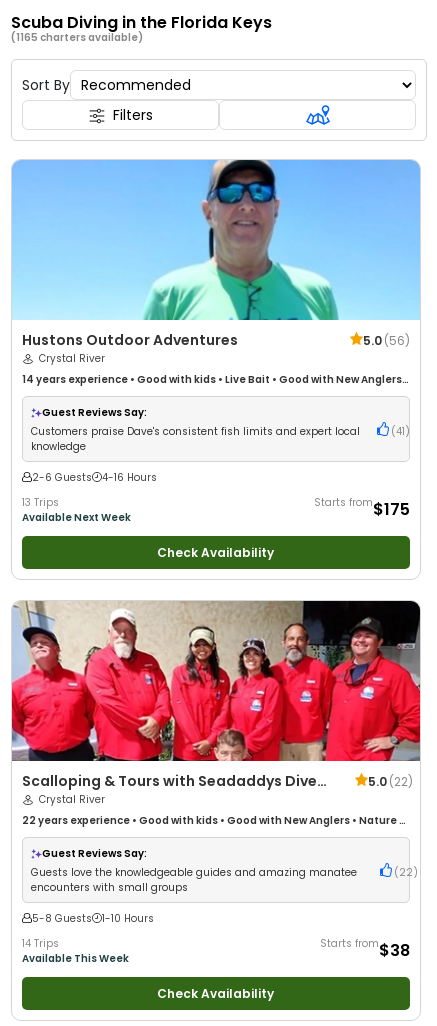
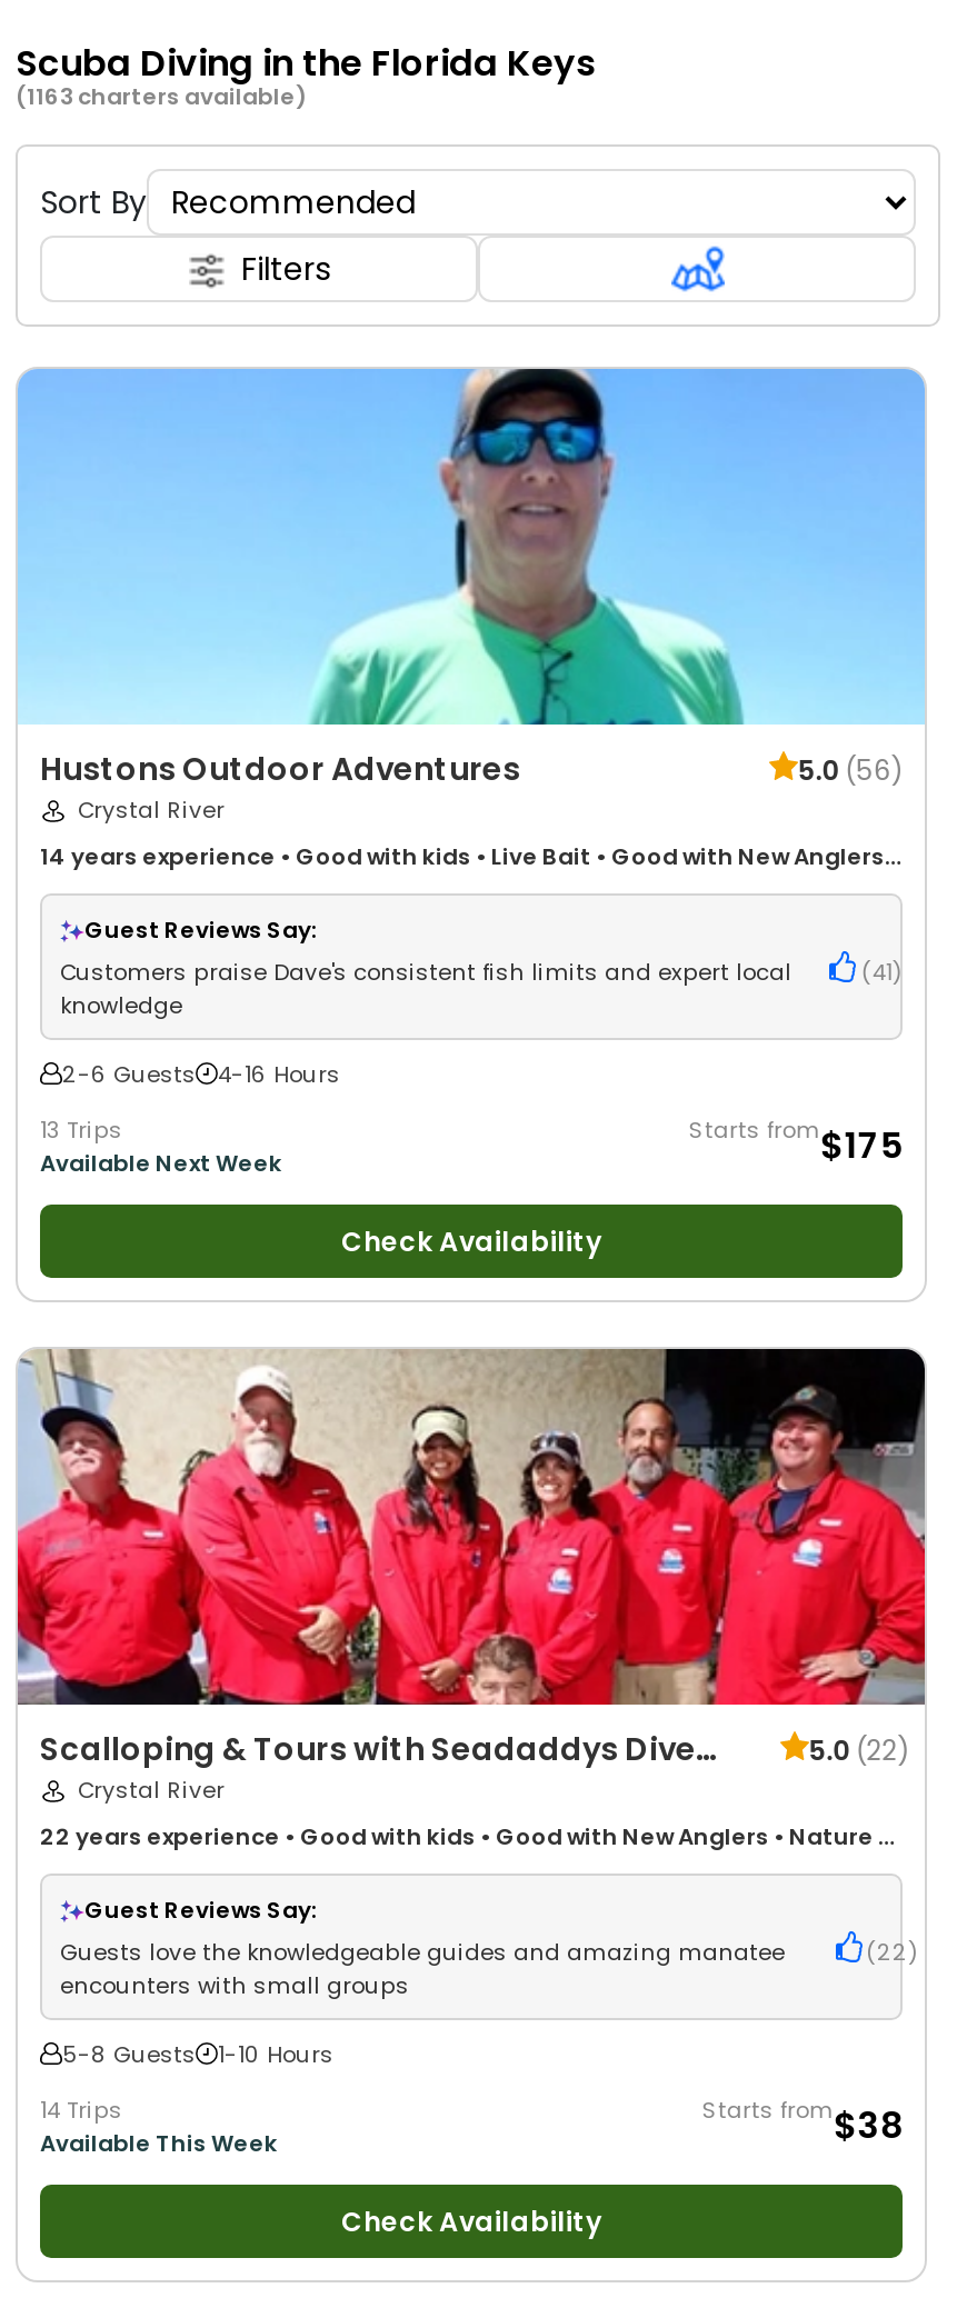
- (1165 charters available)
+ (1163 charters available)
